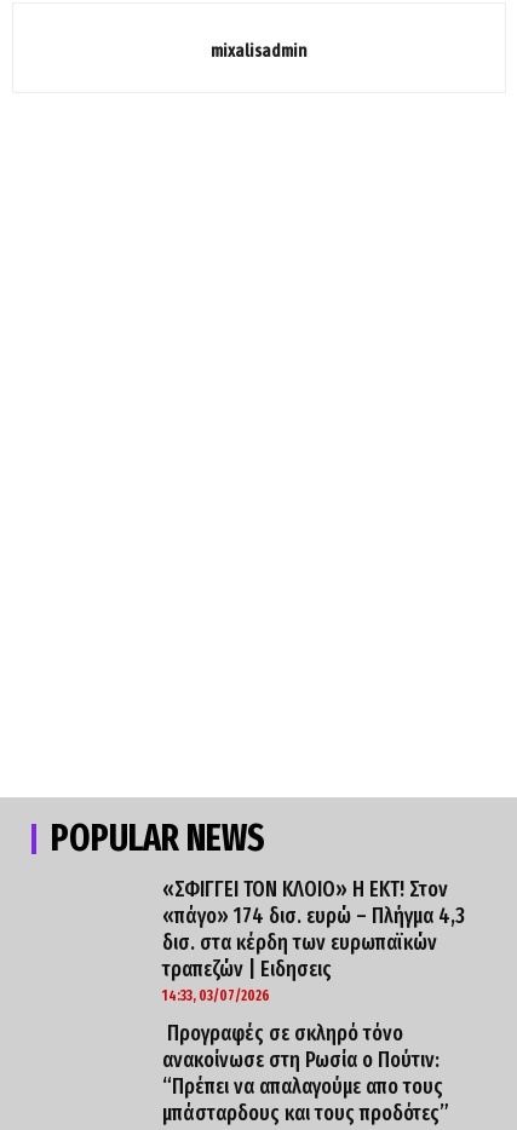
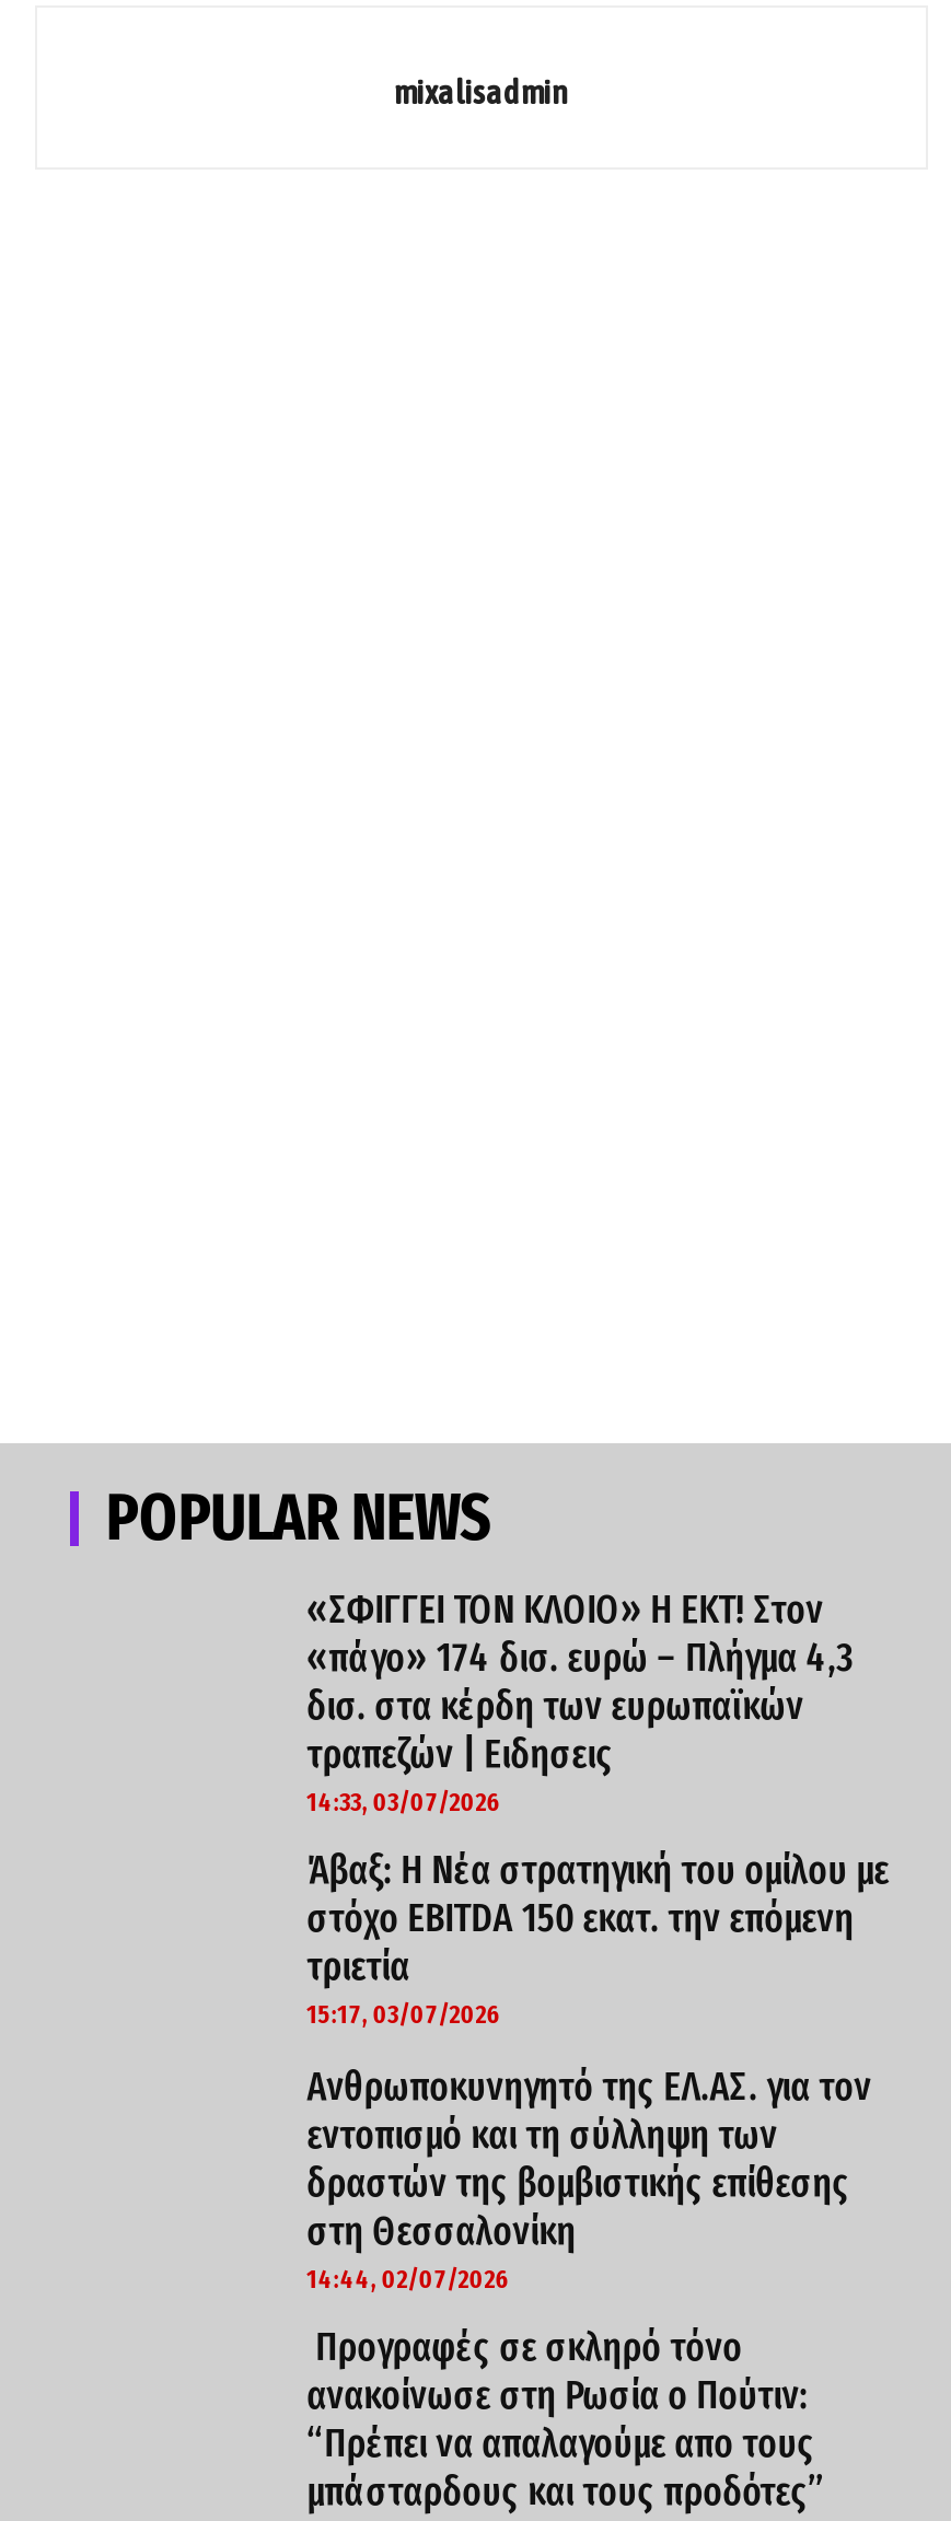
+ Άβαξ: H Νέα στρατηγική του ομίλου με
+ στόχο EBITDA 150 εκατ. την επόμενη
+ τριετία
+ 15:17, 03/07/2026
+ Ανθρωποκυνηγητό της ΕΛ.ΑΣ. για τον
+ εντοπισμό και τη σύλληψη των
+ δραστών της βομβιστικής επίθεσης
+ στη Θεσσαλονίκη
+ 14:44, 02/07/2026
